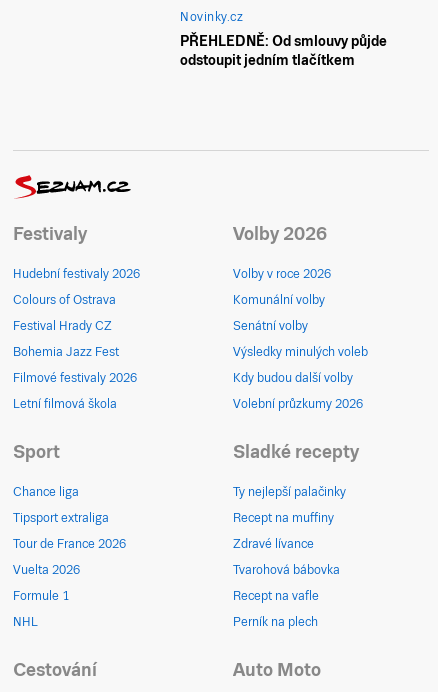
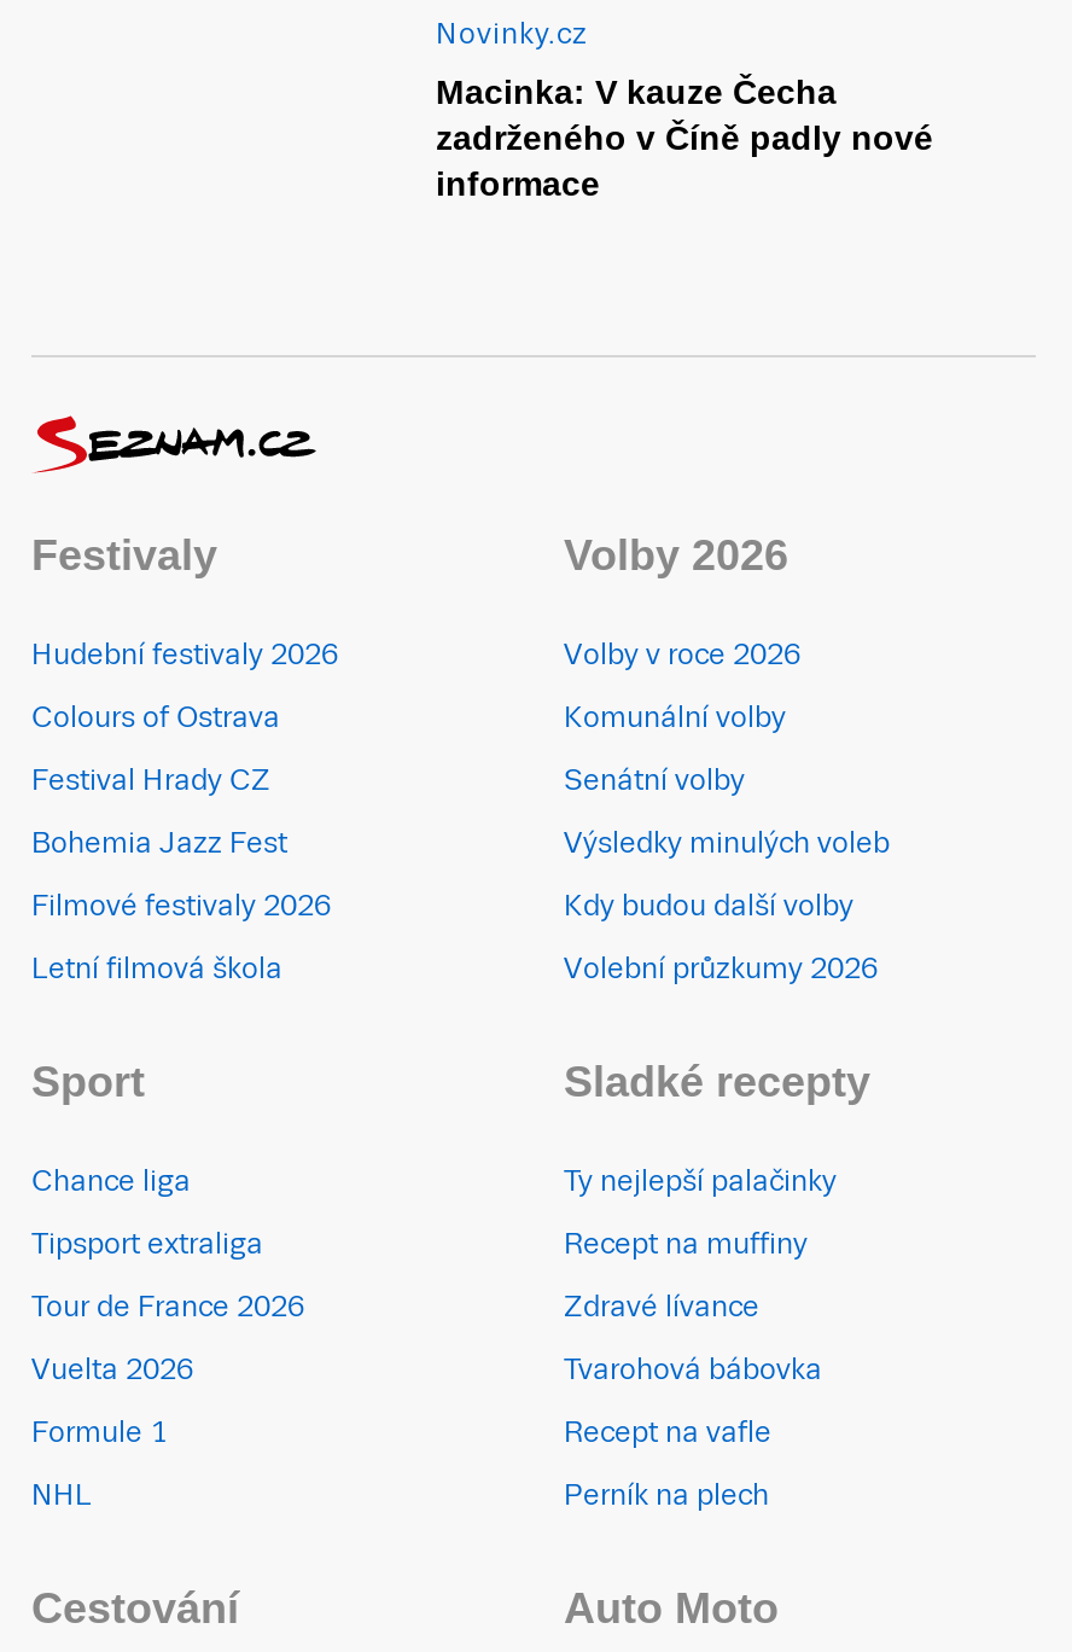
- PŘEHLEDNĚ: Od smlouvy půjde
- odstoupit jedním tlačítkem
+ Macinka: V kauze Čecha
+ zadrženého v Číně padly nové
+ informace
